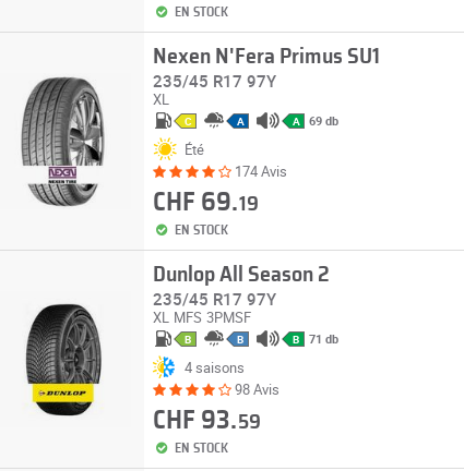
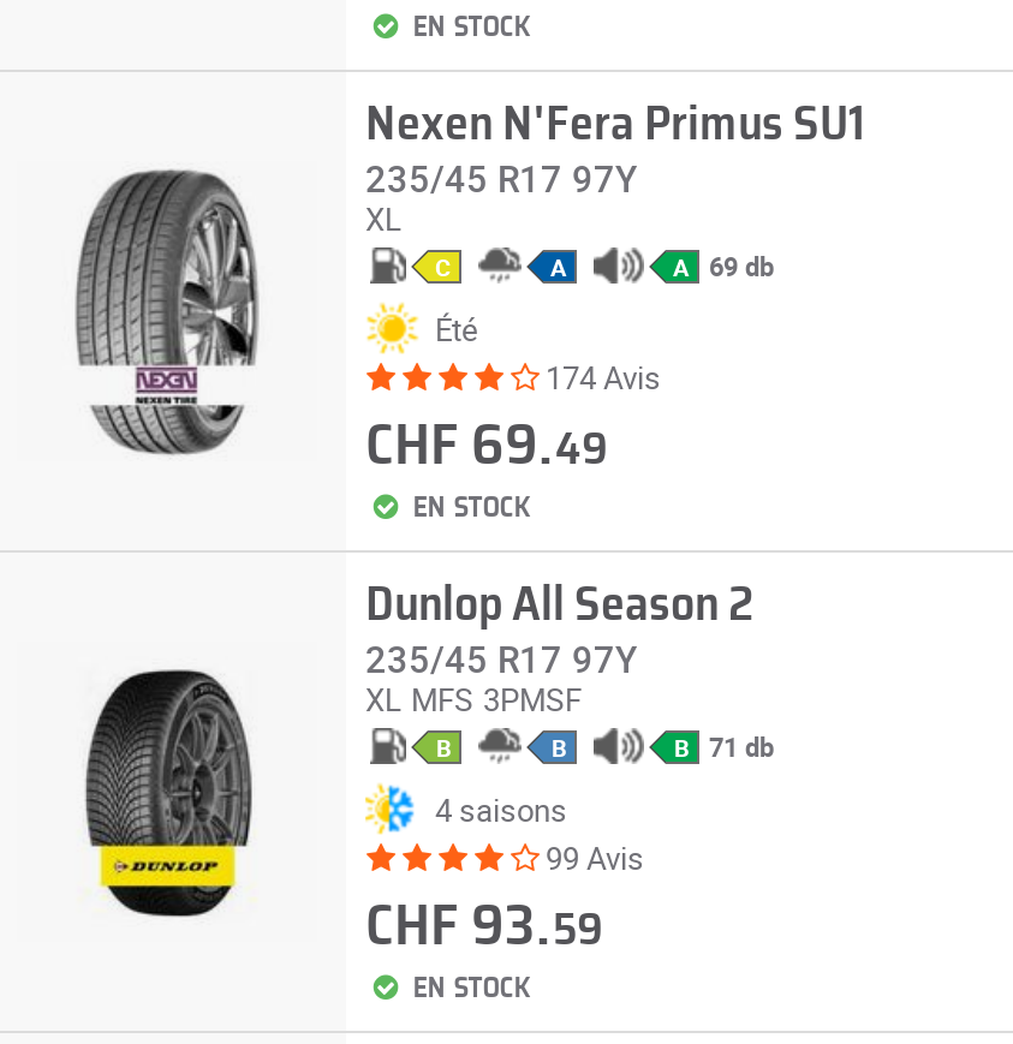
- CHF 69.19
+ CHF 69.49

- 98 Avis
+ 99 Avis
